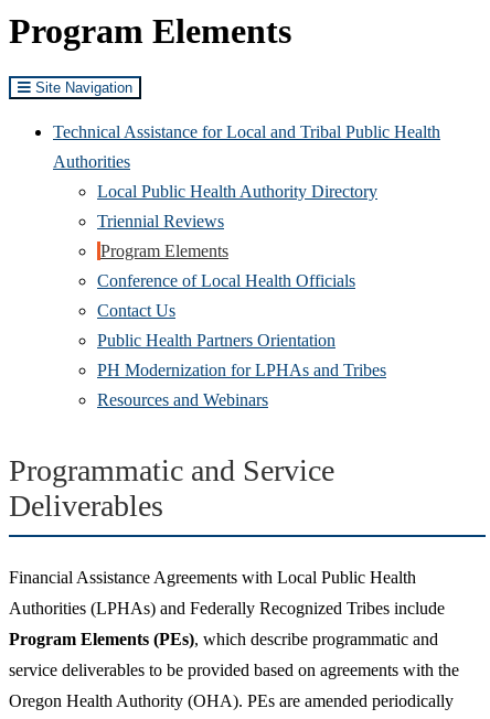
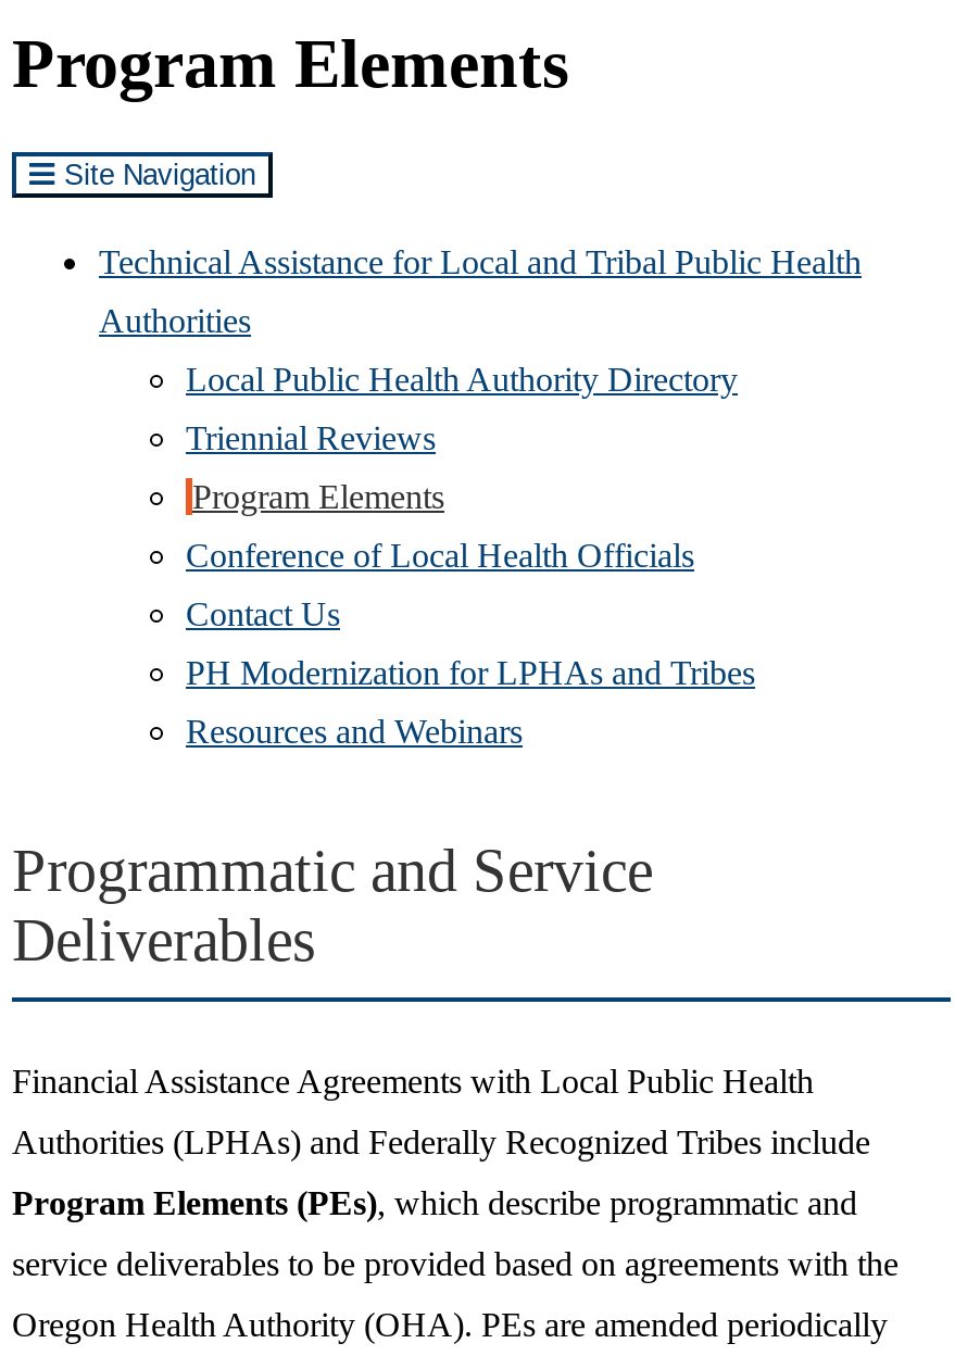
- Public Health Partners Orientation
